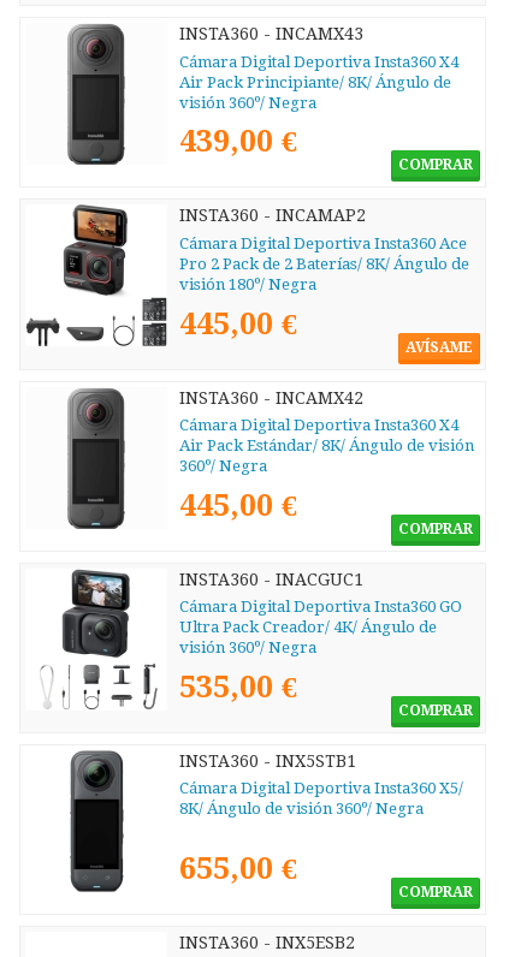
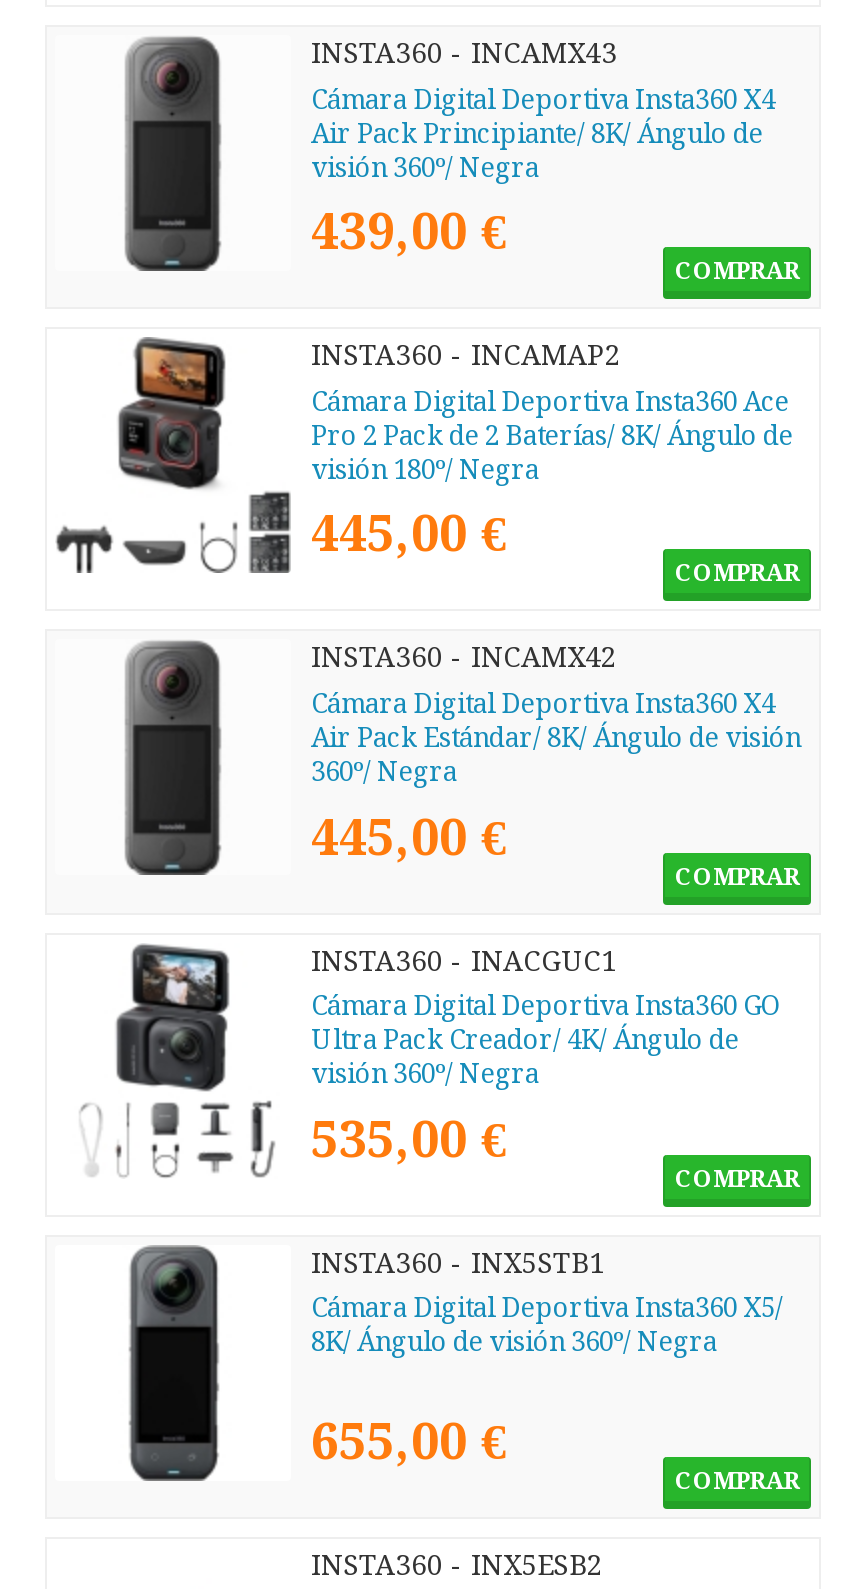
- AVÍSAME
+ COMPRAR
